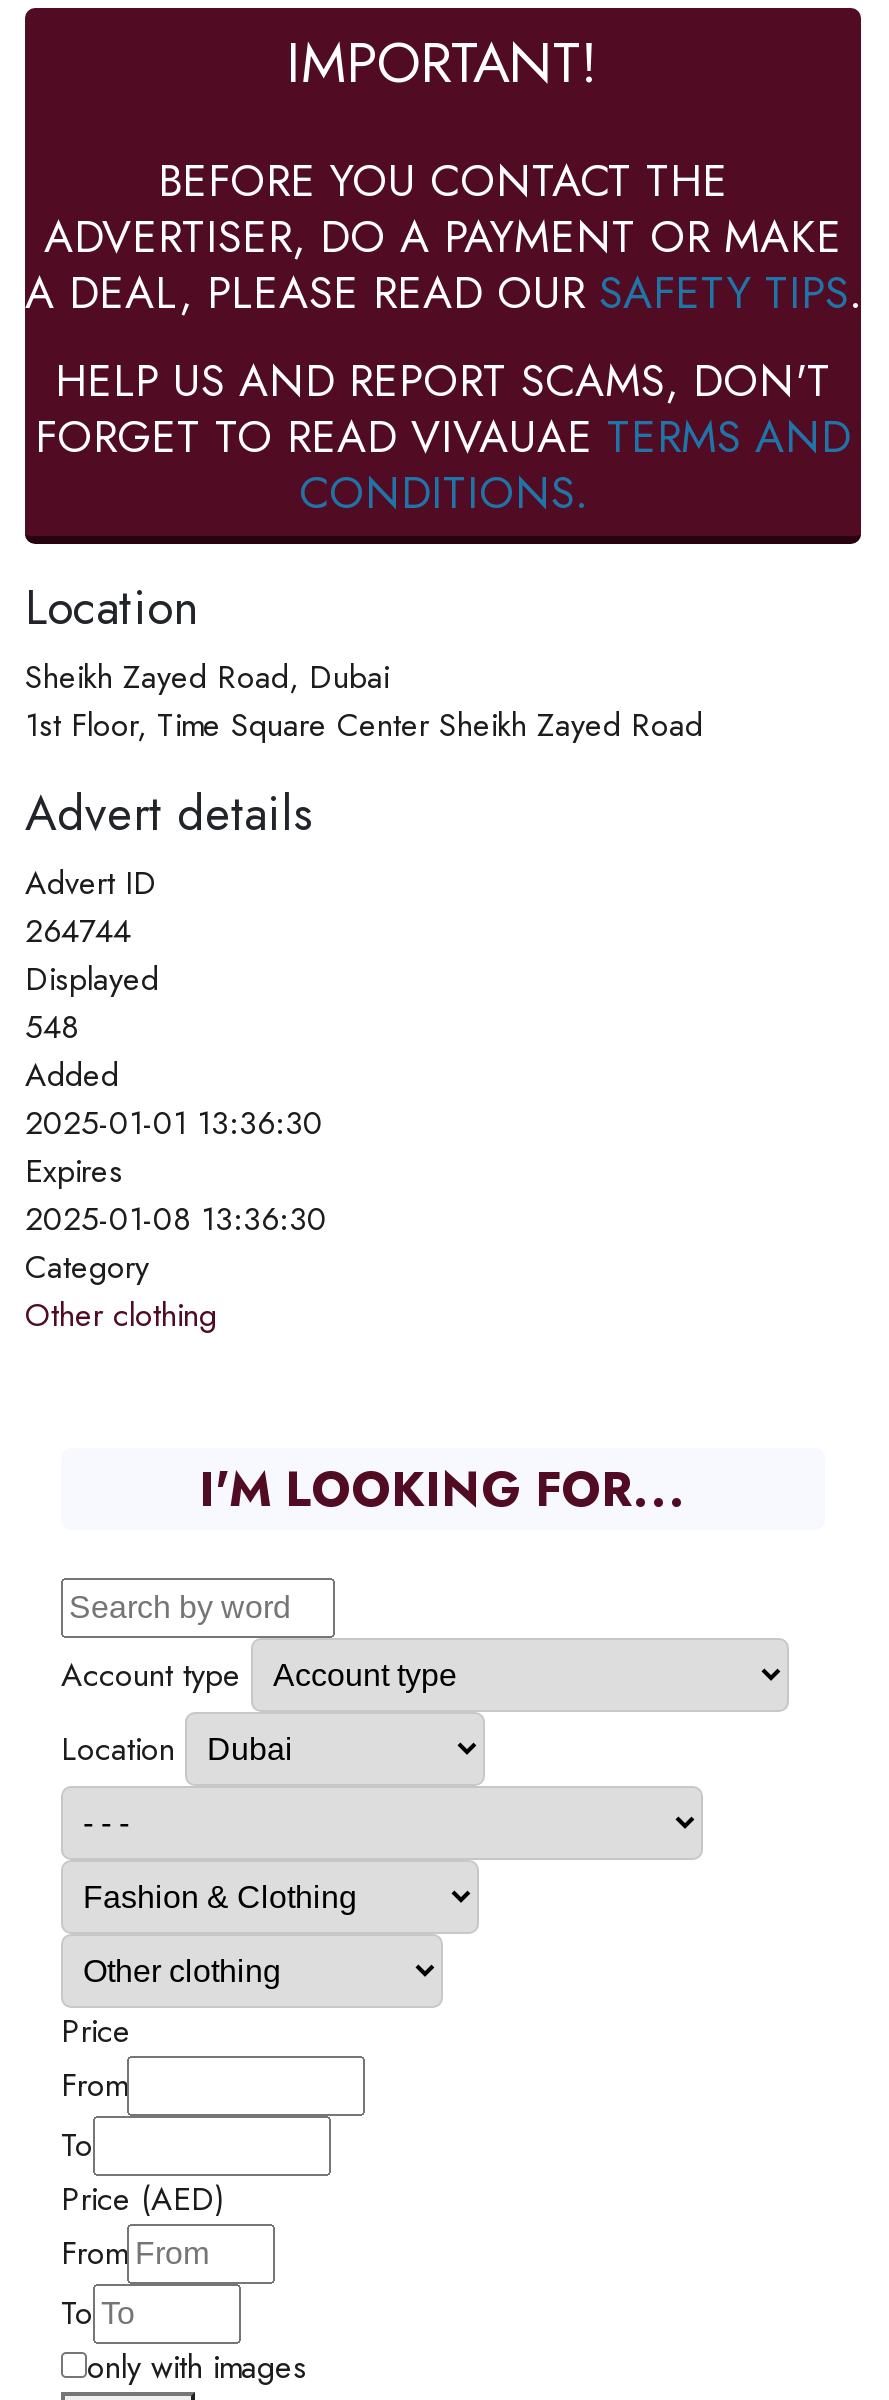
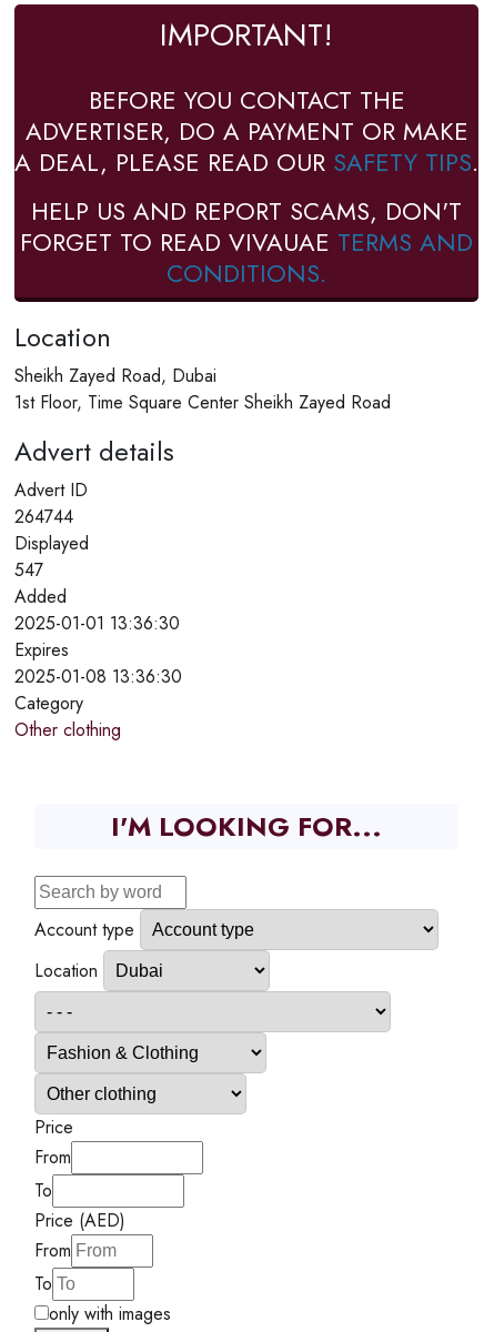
- 548
+ 547
